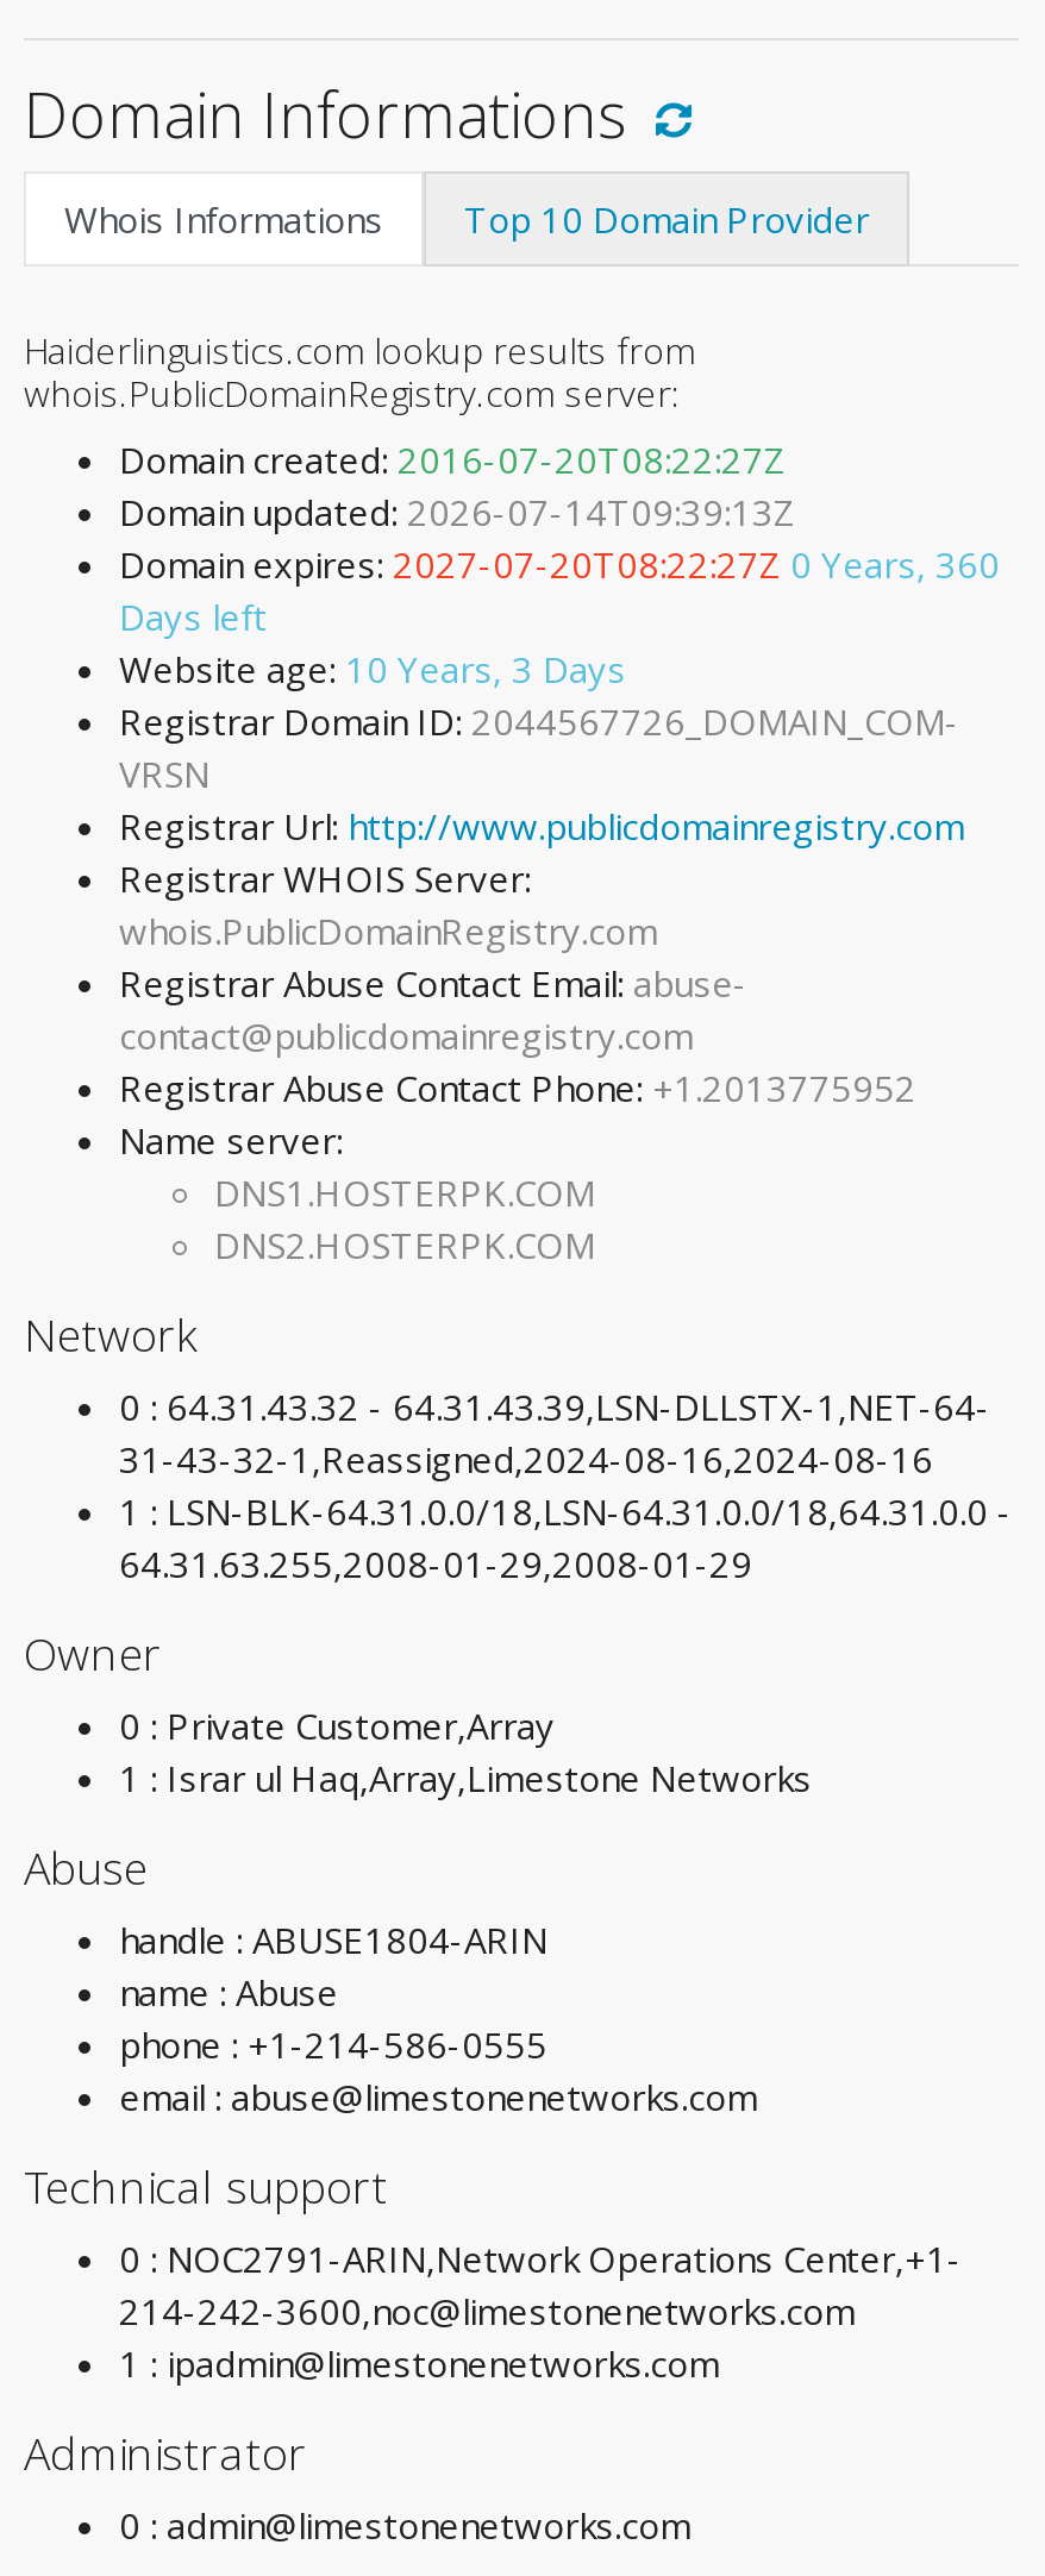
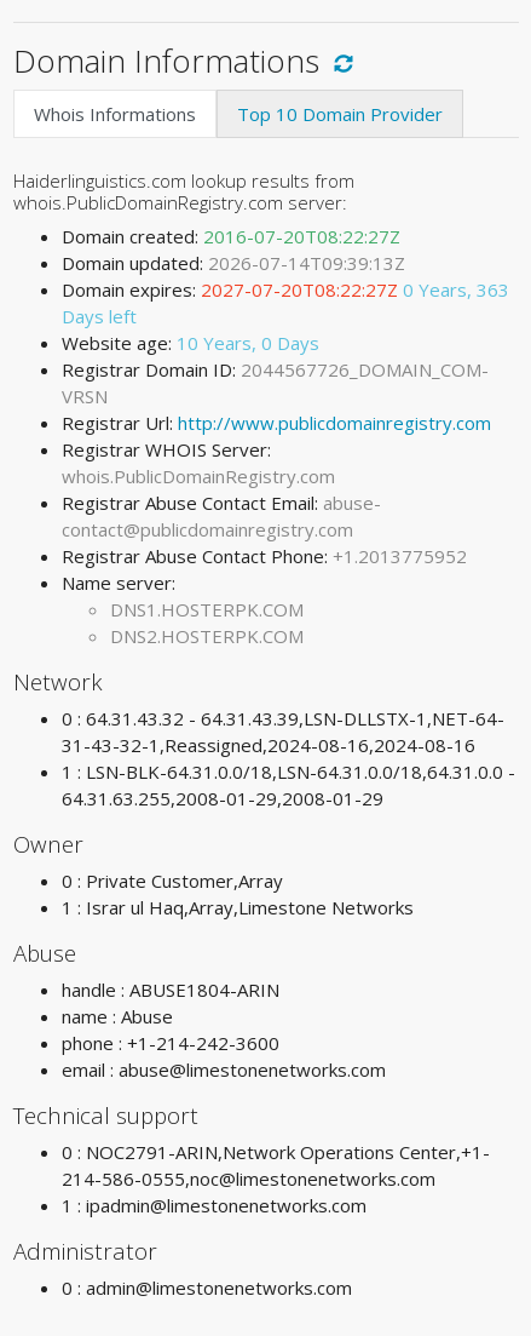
- Domain expires: 2027-07-20T08:22:27Z 0 Years, 360
+ Domain expires: 2027-07-20T08:22:27Z 0 Years, 363

- Website age: 10 Years, 3 Days
+ Website age: 10 Years, 0 Days

- phone : +1-214-586-0555
+ phone : +1-214-242-3600

- 214-242-3600,noc@limestonenetworks.com
+ 214-586-0555,noc@limestonenetworks.com
